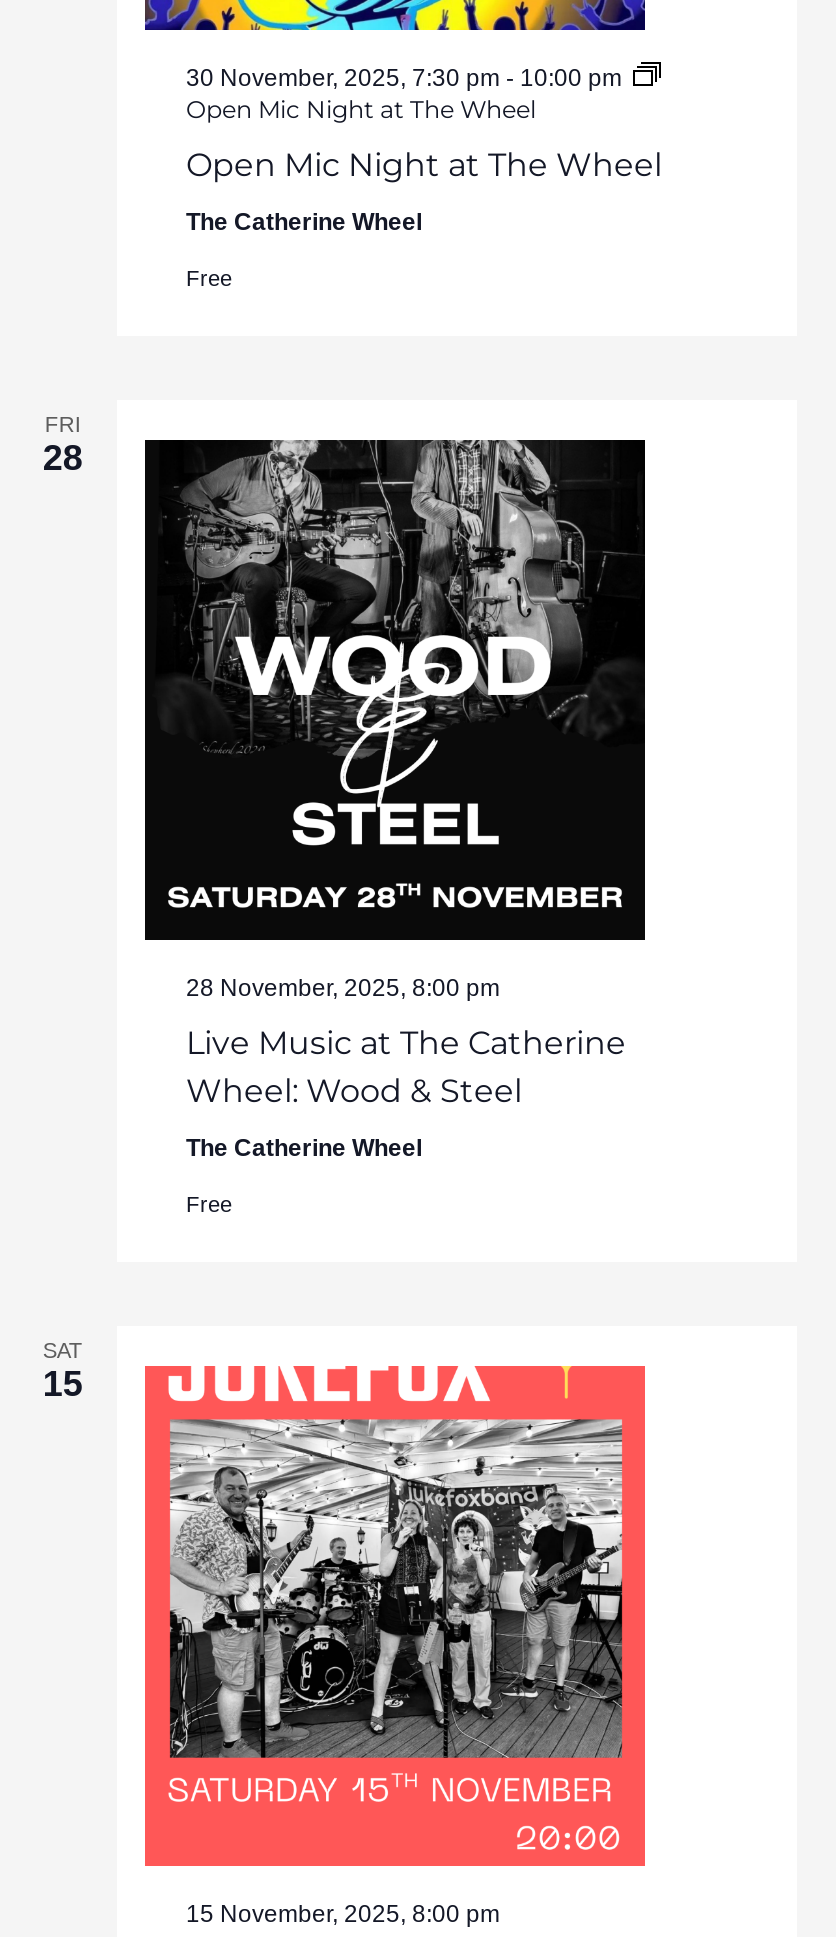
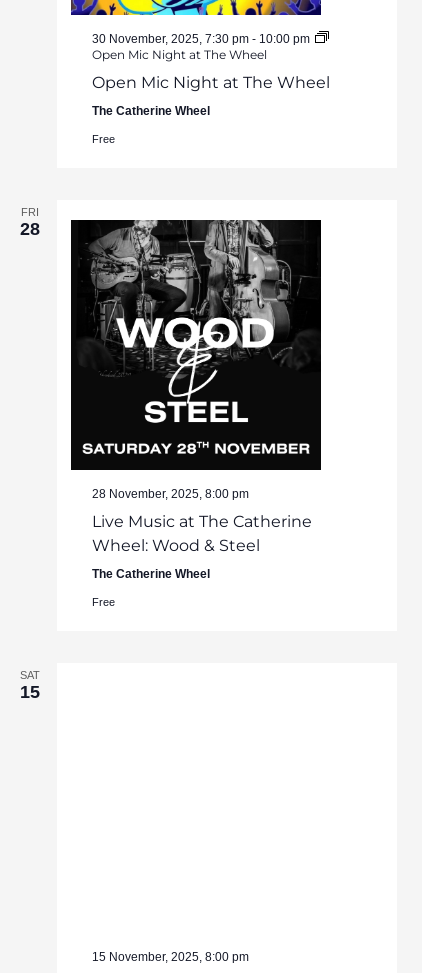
- [image]
